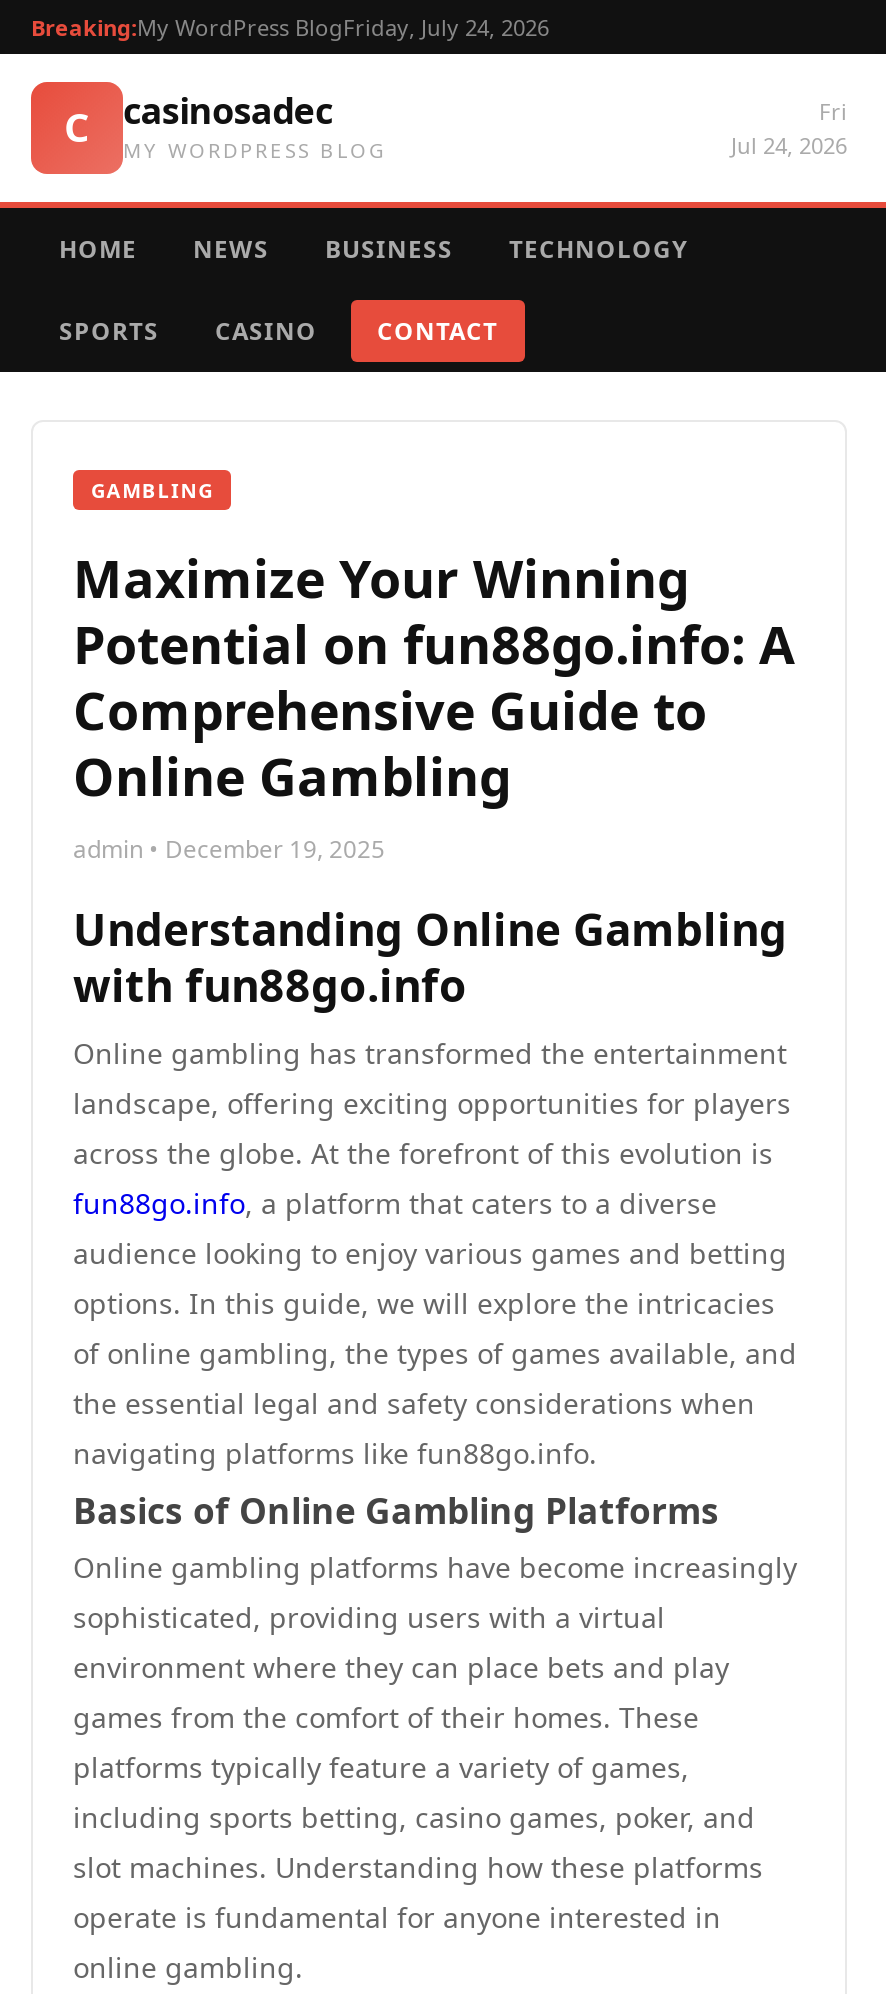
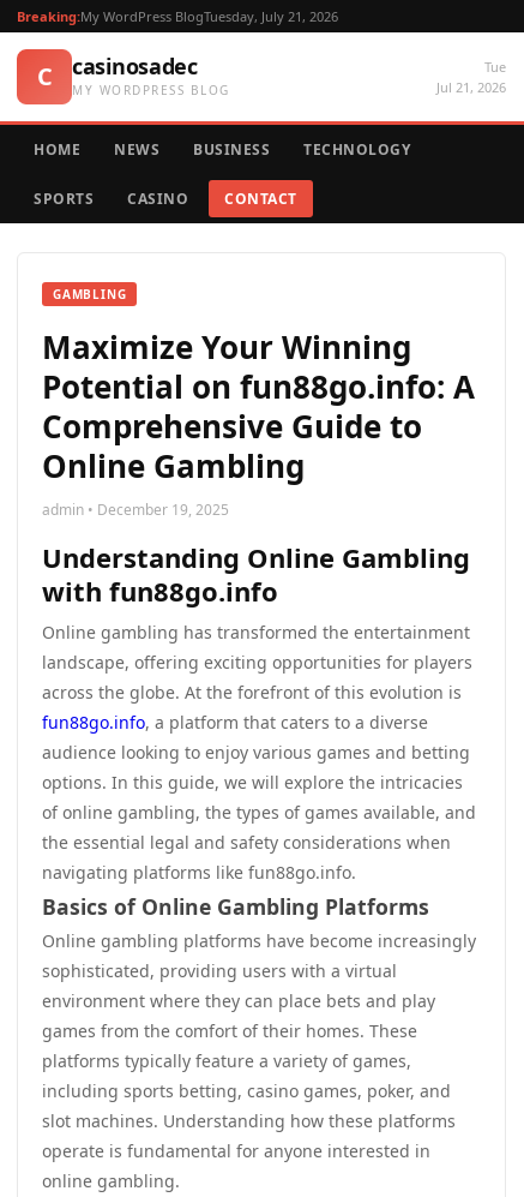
- Breaking:My WordPress BlogFriday, July 24, 2026
+ Breaking:My WordPress BlogTuesday, July 21, 2026

- Fri
- Jul 24, 2026
+ Tue
+ Jul 21, 2026
